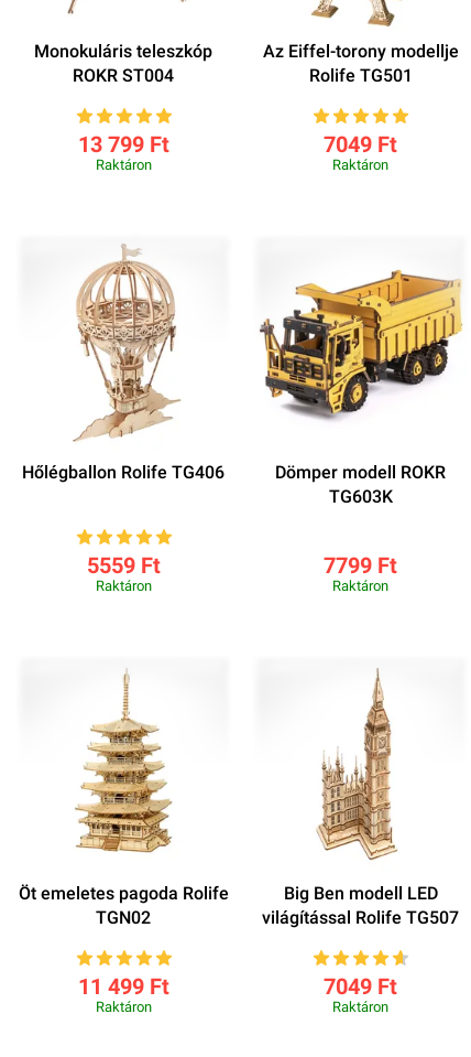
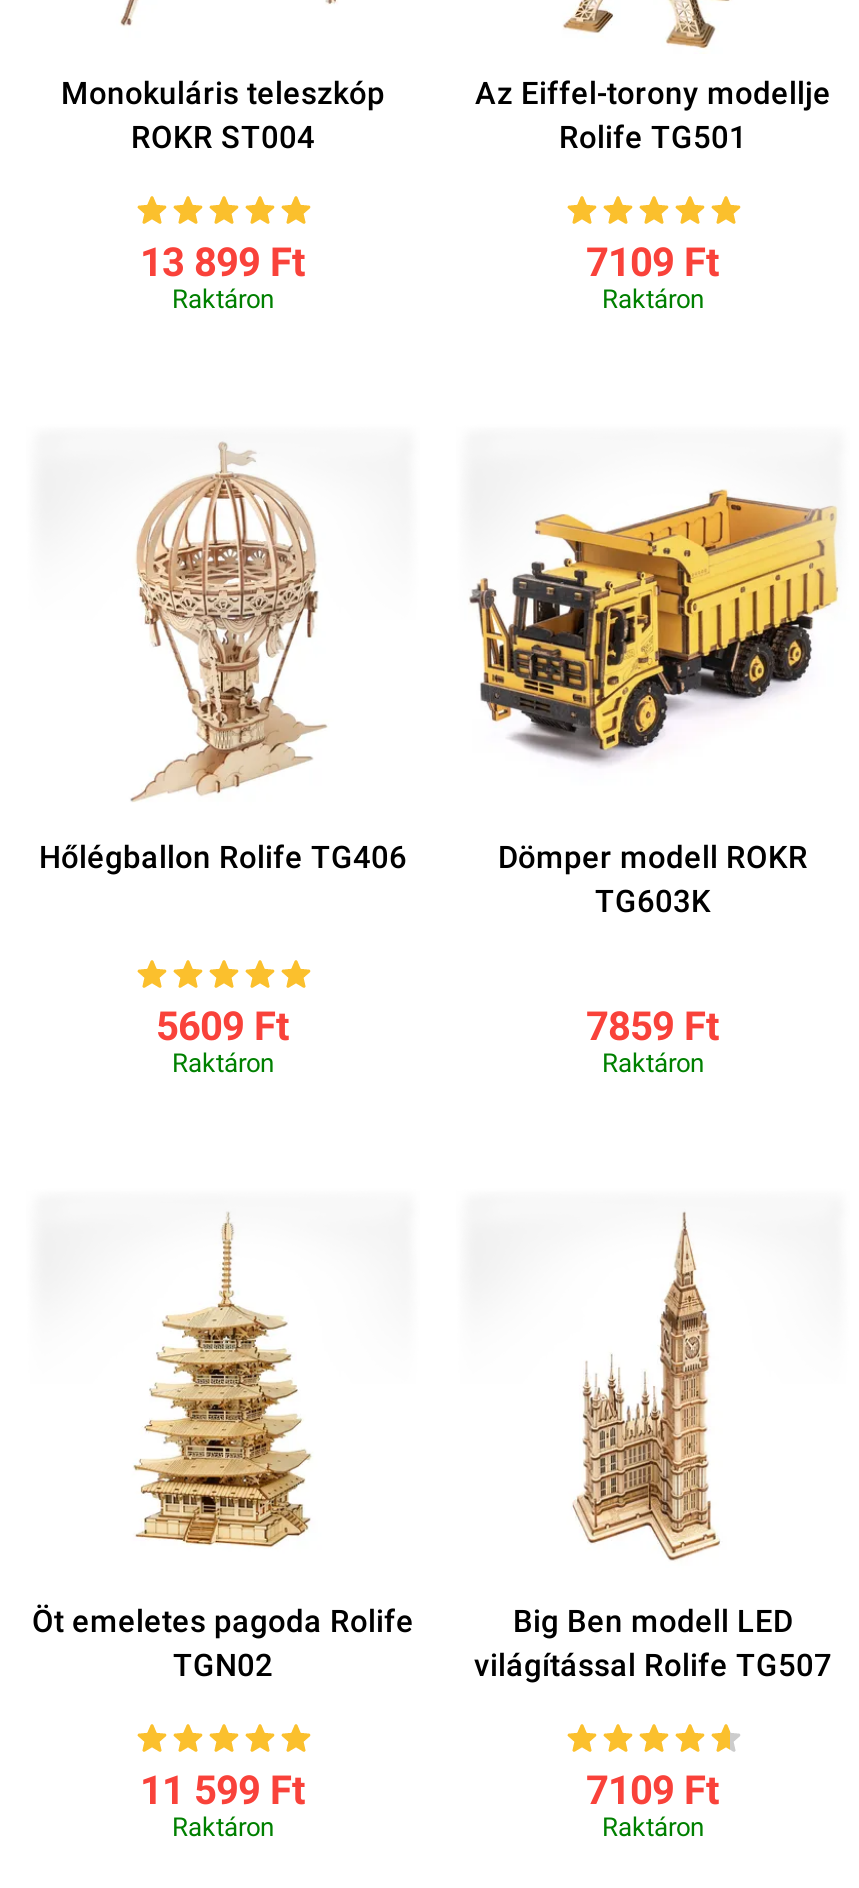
- 13 799 Ft
+ 13 899 Ft

- 7049 Ft
+ 7109 Ft

- 5559 Ft
+ 5609 Ft

- 7799 Ft
+ 7859 Ft

- 11 499 Ft
+ 11 599 Ft

- 7049 Ft
+ 7109 Ft
